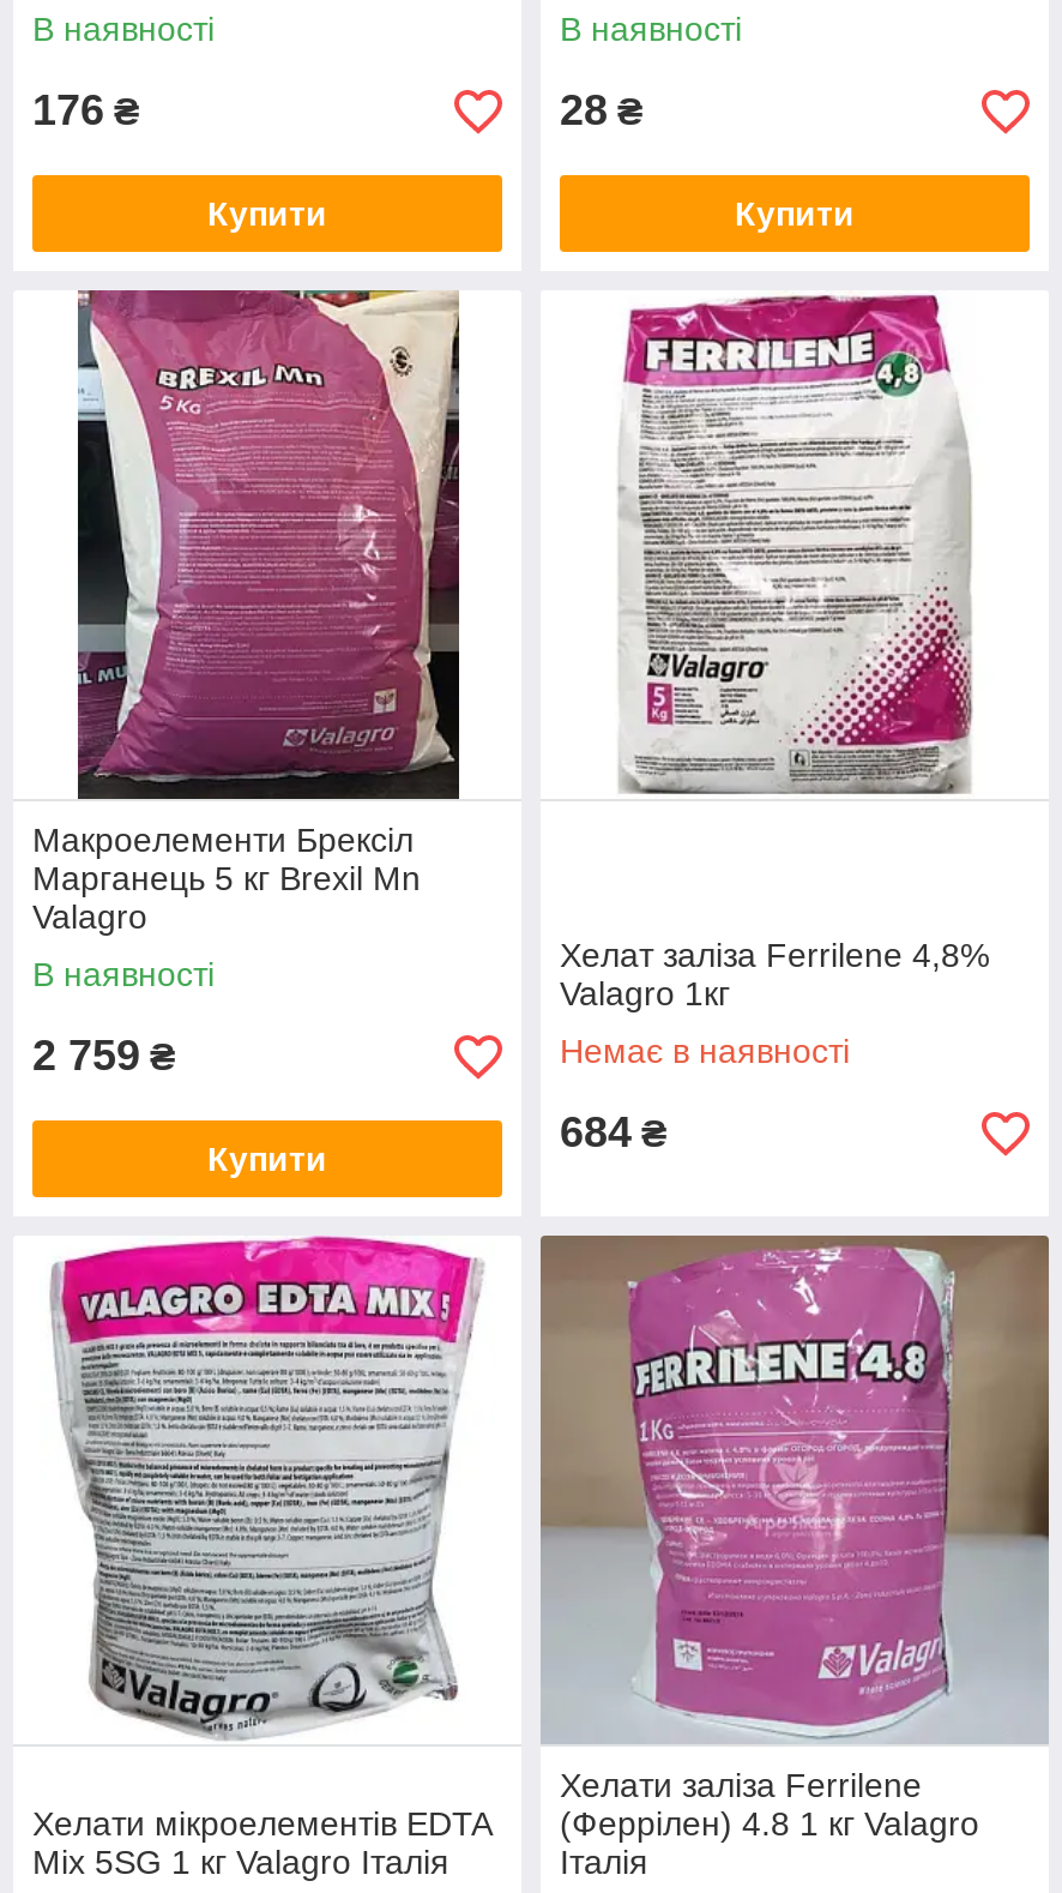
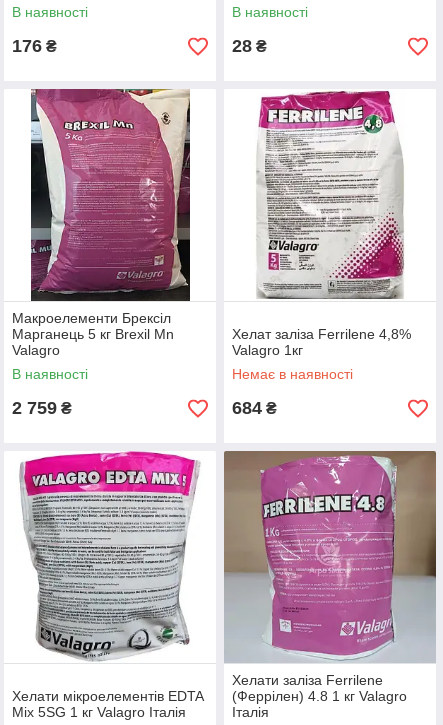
- Купити

- Купити

- Купити
